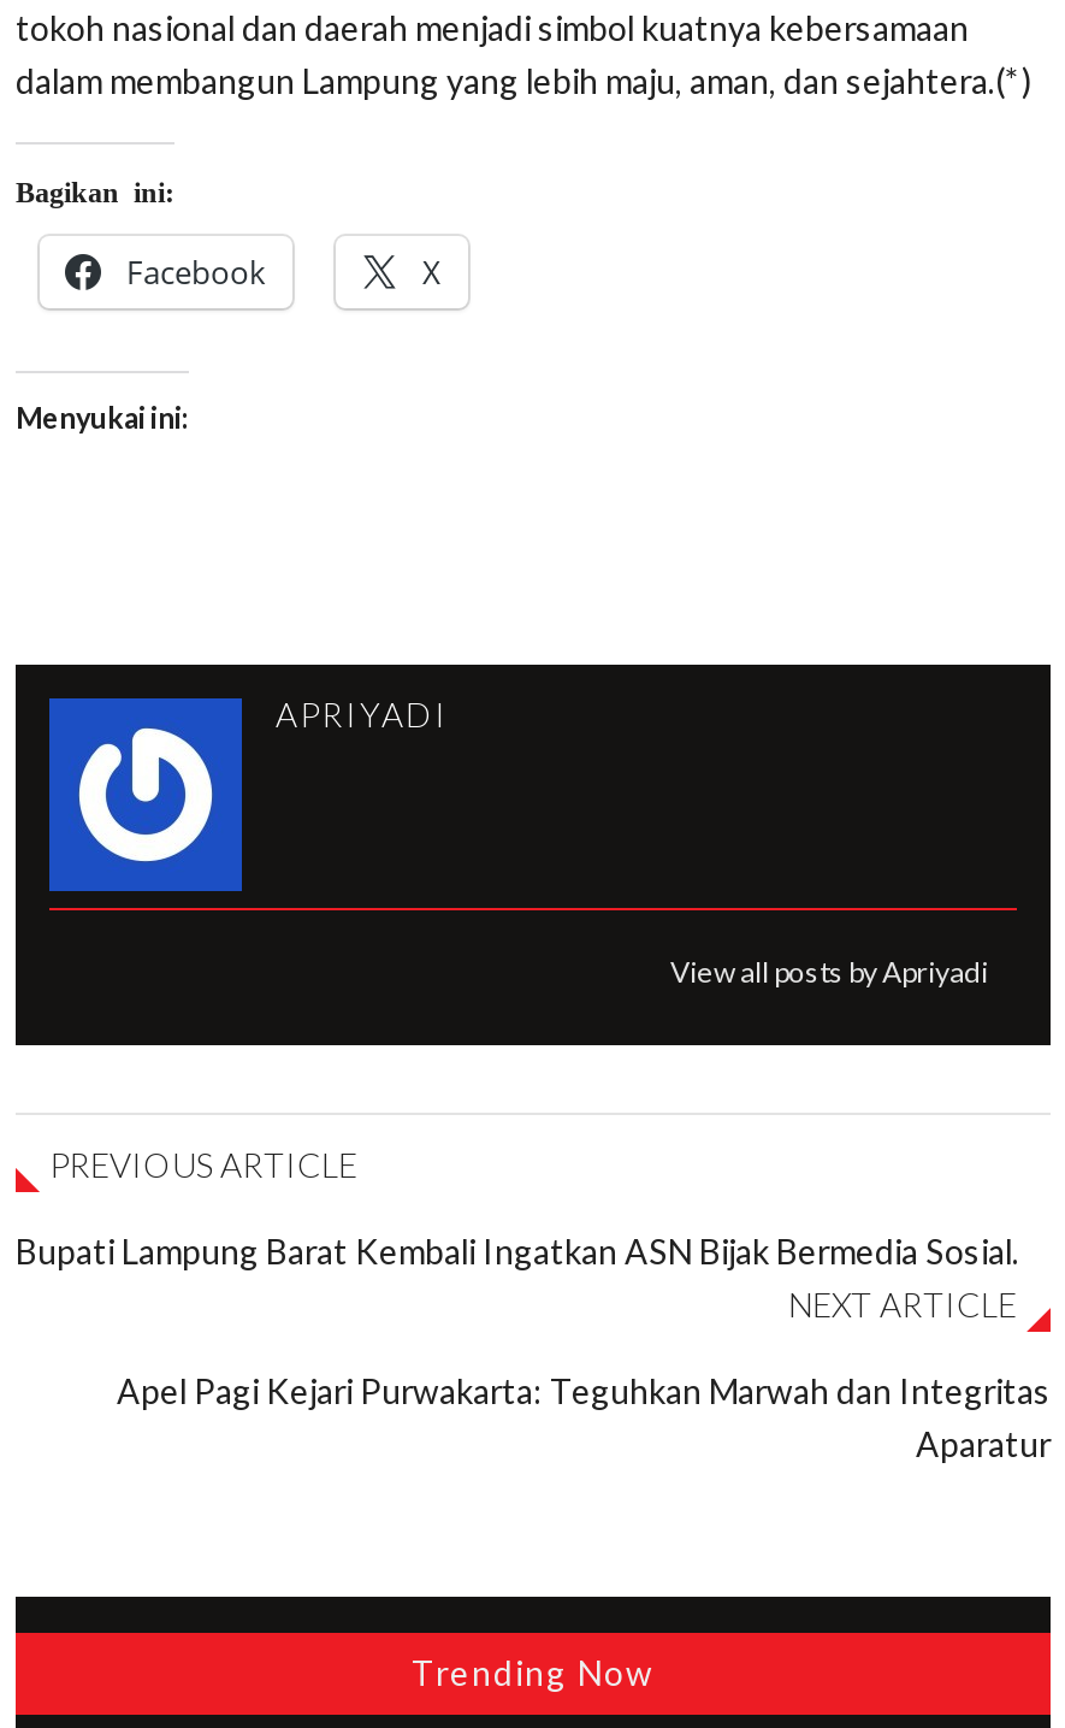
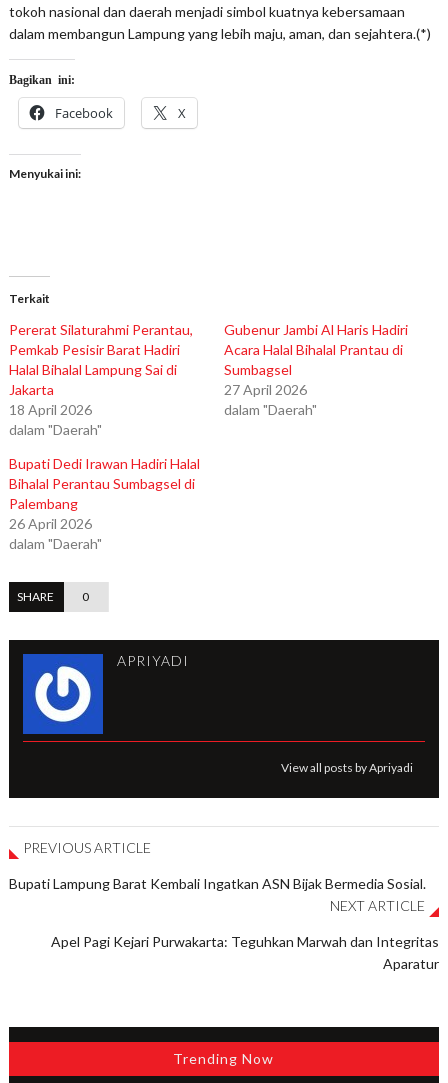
+ Terkait
+ Pererat Silaturahmi Perantau,
+ Pemkab Pesisir Barat Hadiri
+ Halal Bihalal Lampung Sai di
+ Jakarta
+ 18 April 2026
+ dalam "Daerah"

+ Gubenur Jambi Al Haris Hadiri
+ Acara Halal Bihalal Prantau di
+ Sumbagsel
+ 27 April 2026
+ dalam "Daerah"
+ Bupati Dedi Irawan Hadiri Halal
+ Bihalal Perantau Sumbagsel di
+ Palembang
+ 26 April 2026
+ dalam "Daerah"
+ SHARE
+ 0
